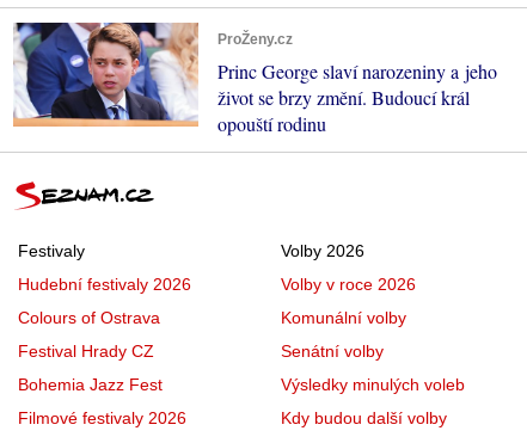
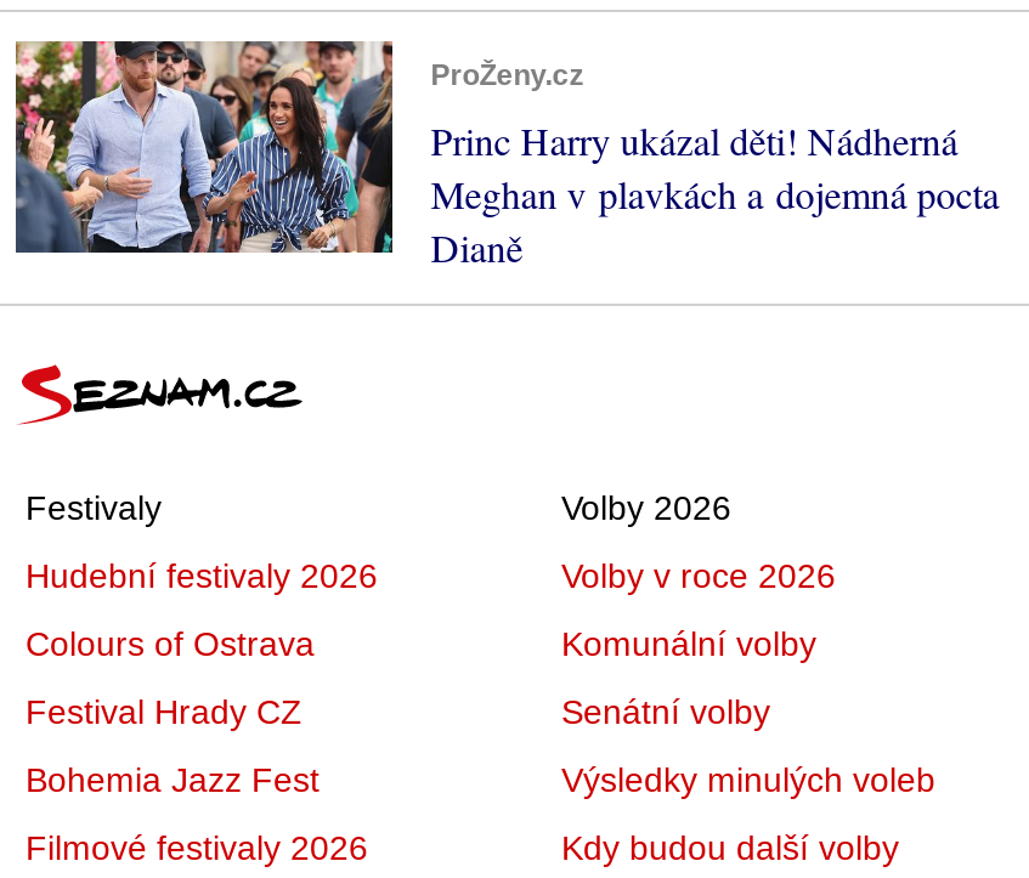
- [image]
- Princ George slaví narozeniny a jeho
- život se brzy změní. Budoucí král
- opouští rodinu
+ [image]
+ Princ Harry ukázal děti! Nádherná
+ Meghan v plavkách a dojemná pocta
+ Dianě
